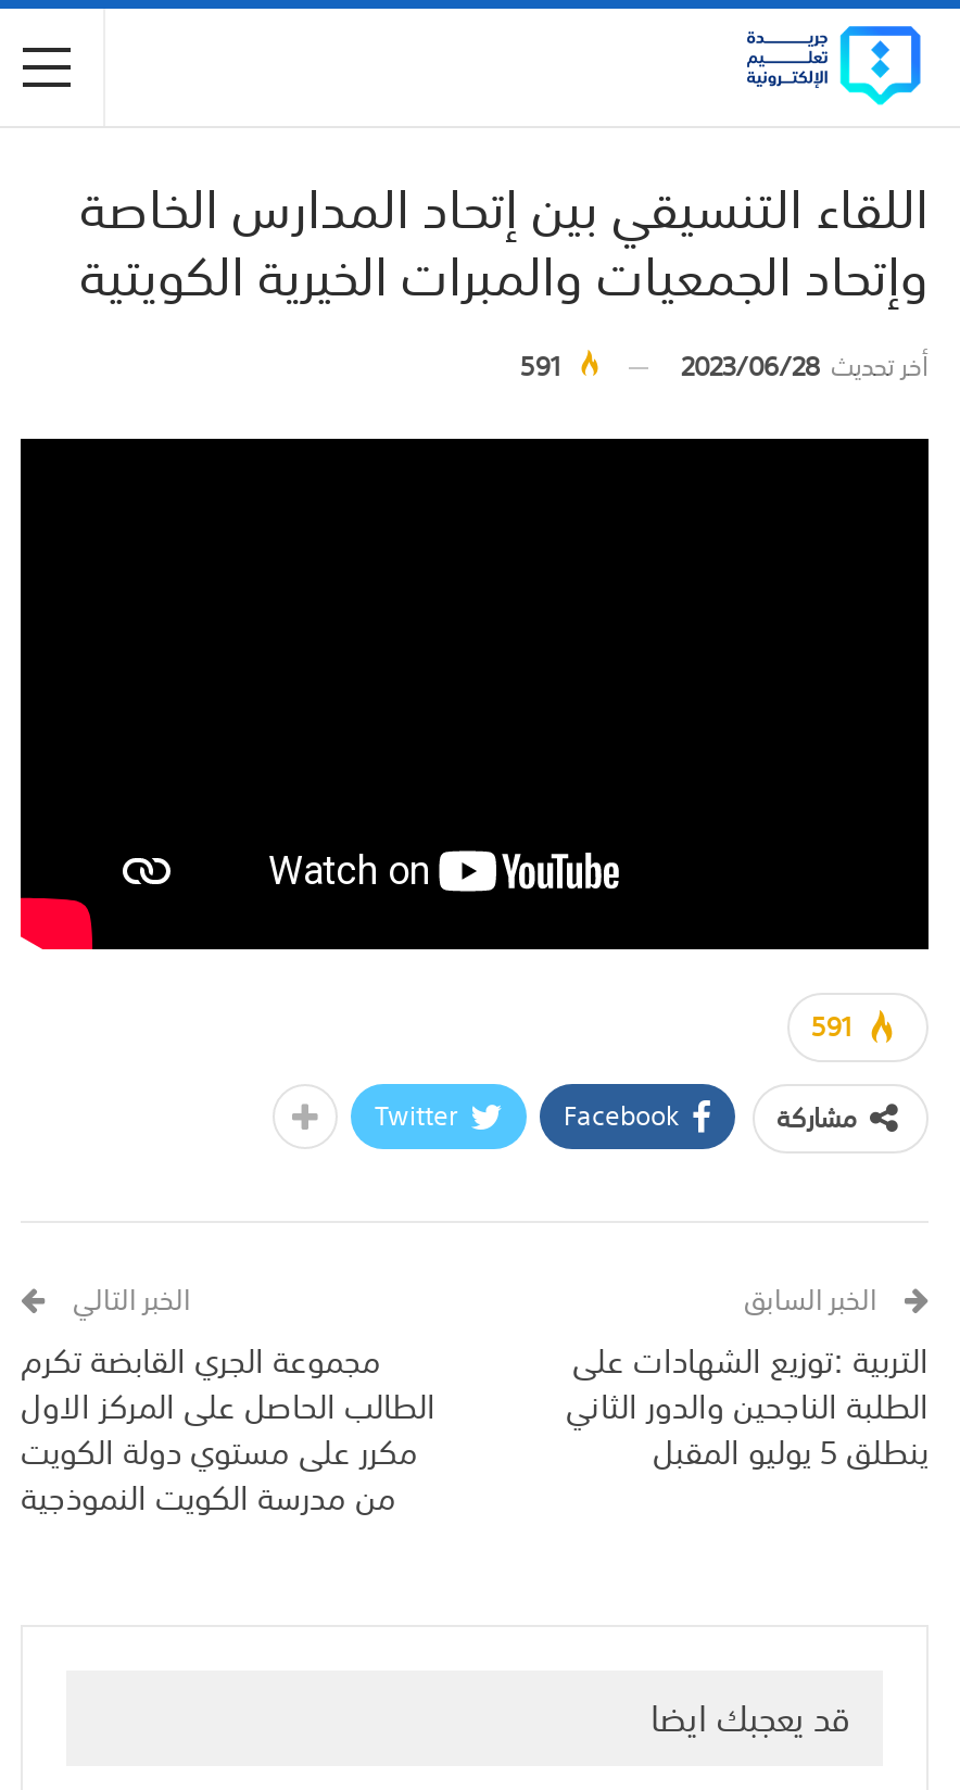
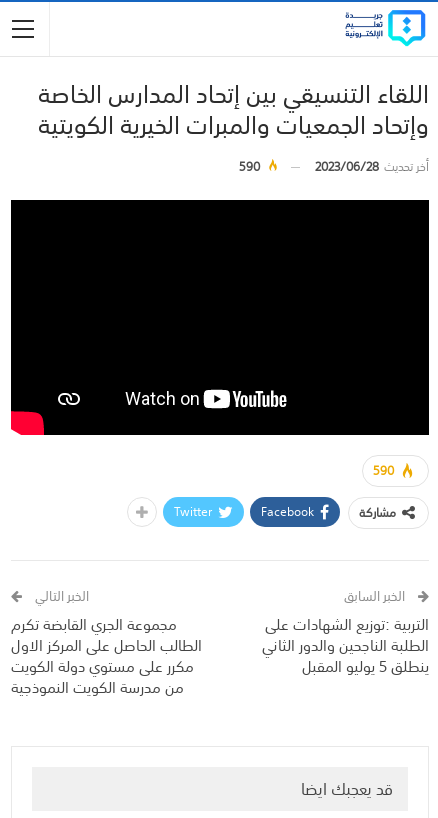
- 591
+ 590

- 591
+ 590
